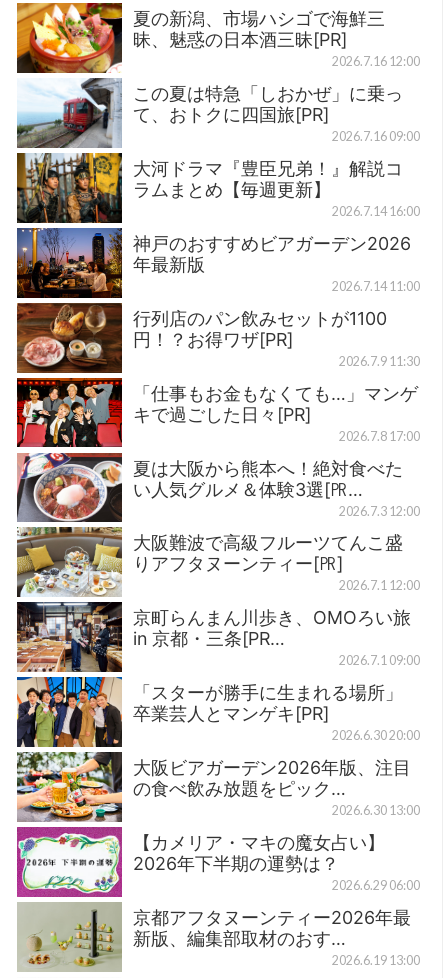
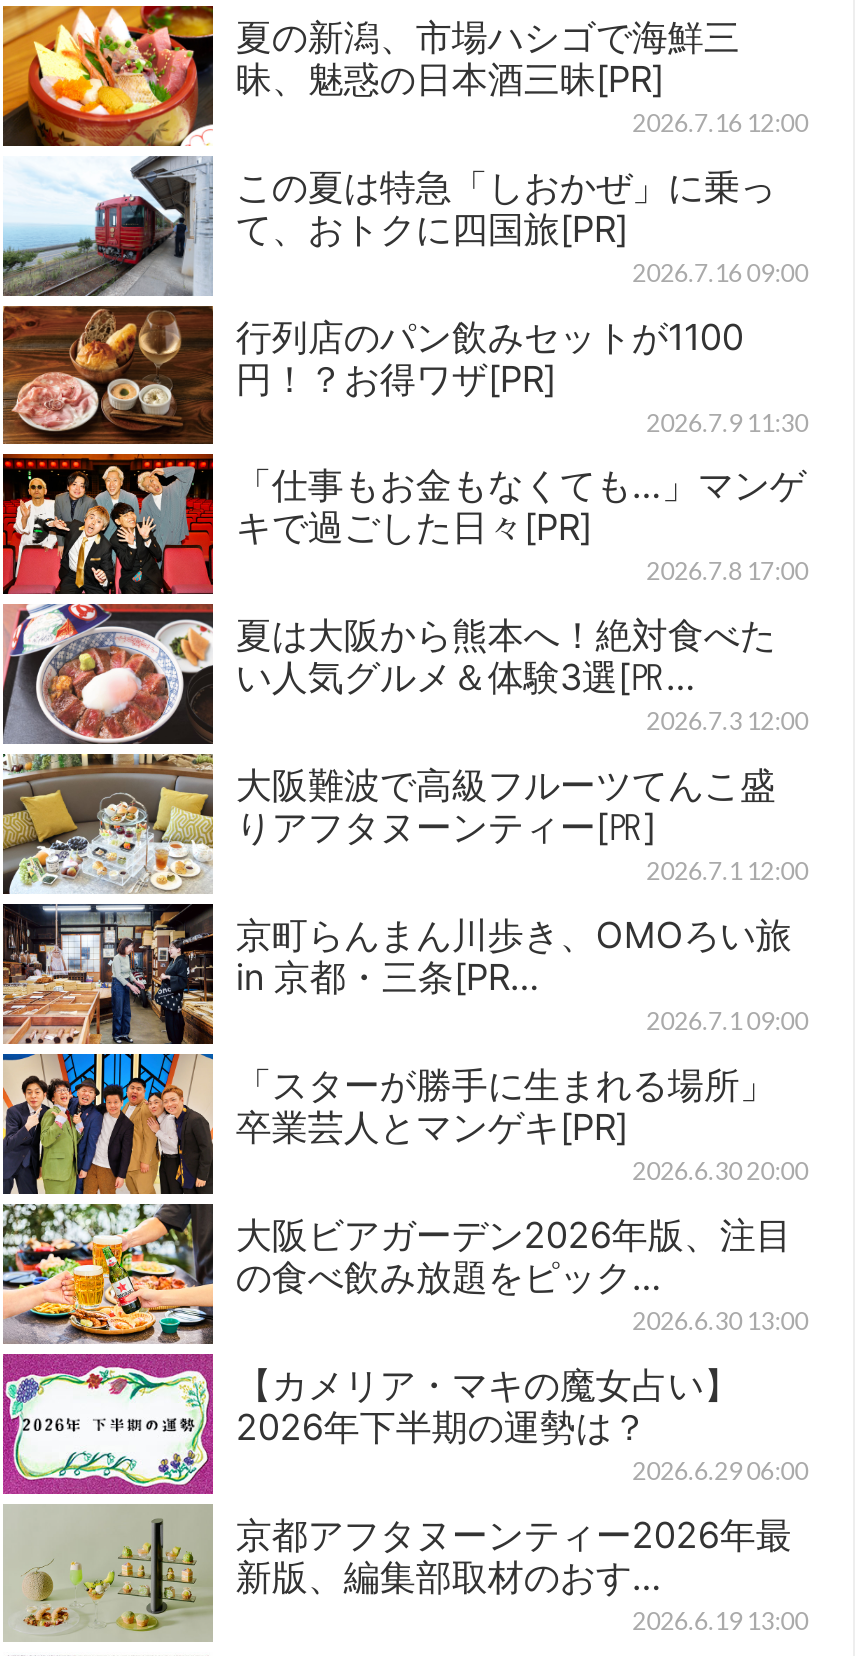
- [image]
- 大河ドラマ『豊臣兄弟！』解説コ
- ラムまとめ【毎週更新】
- 2026.7.14 16:00
- 神戸のおすすめビアガーデン2026
- 年最新版
- 2026.7.14 11:00
